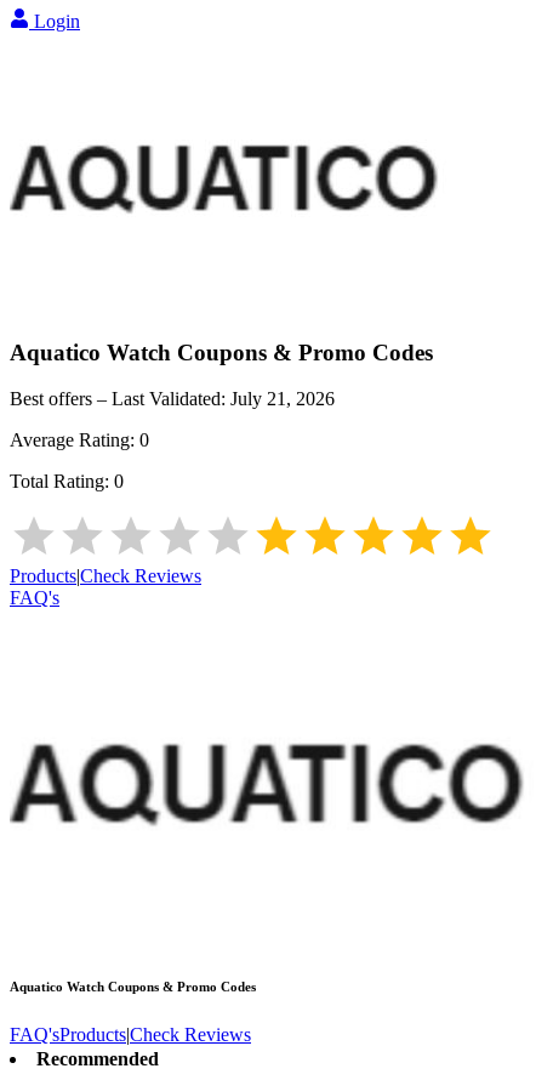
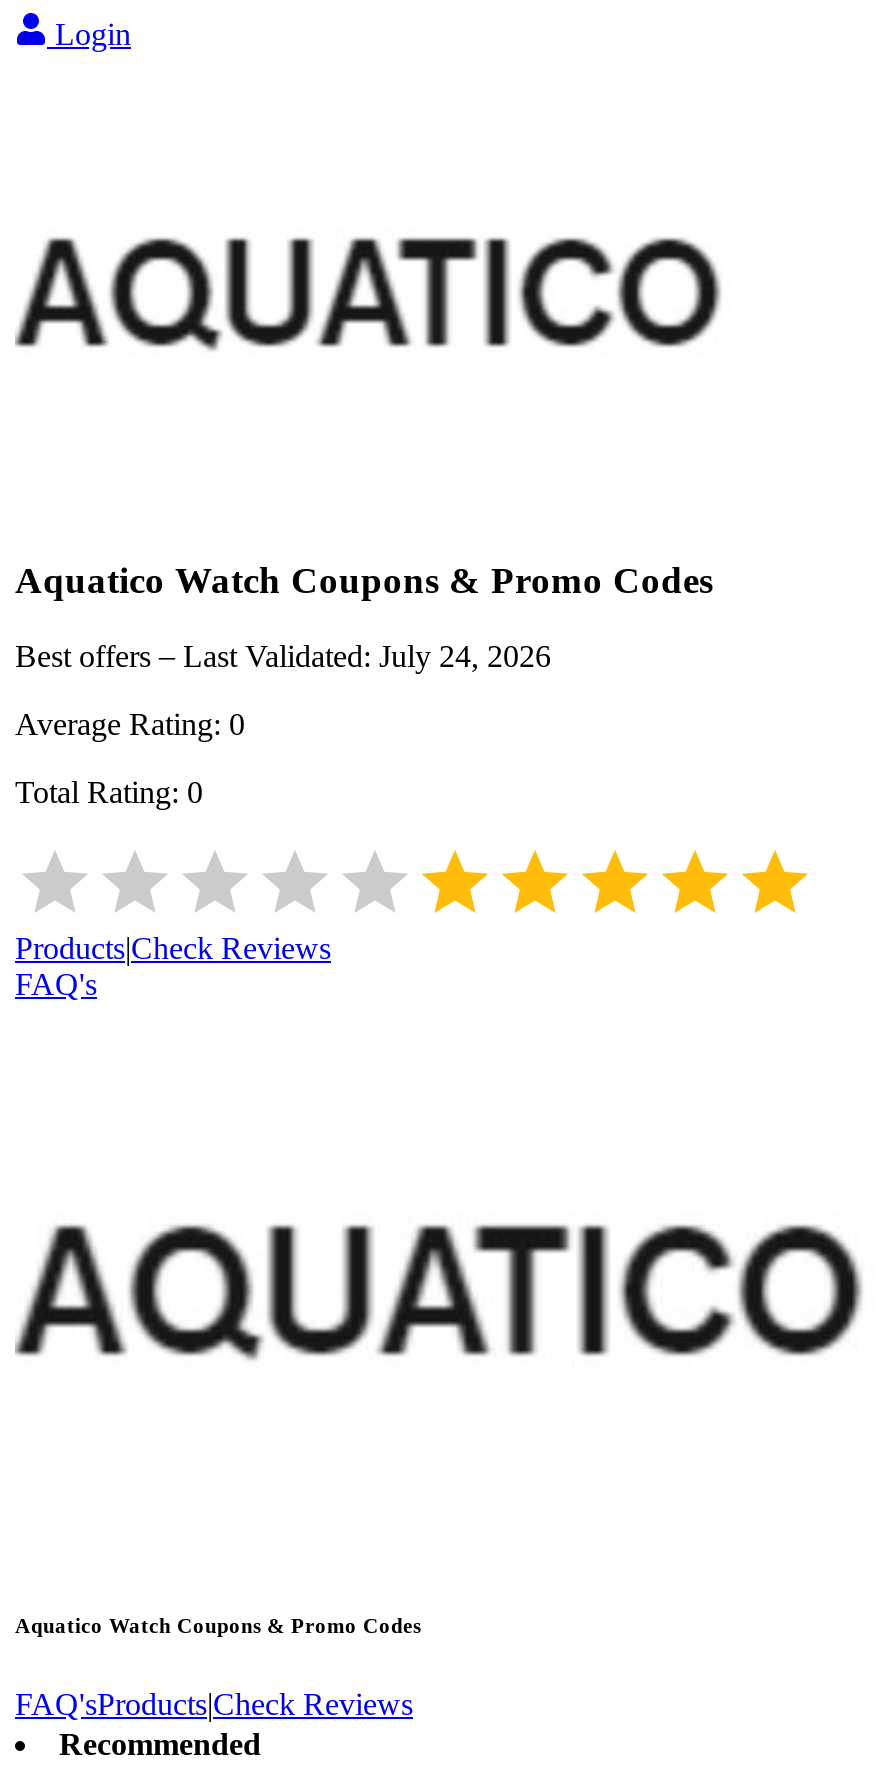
- Best offers – Last Validated: July 21, 2026
+ Best offers – Last Validated: July 24, 2026
